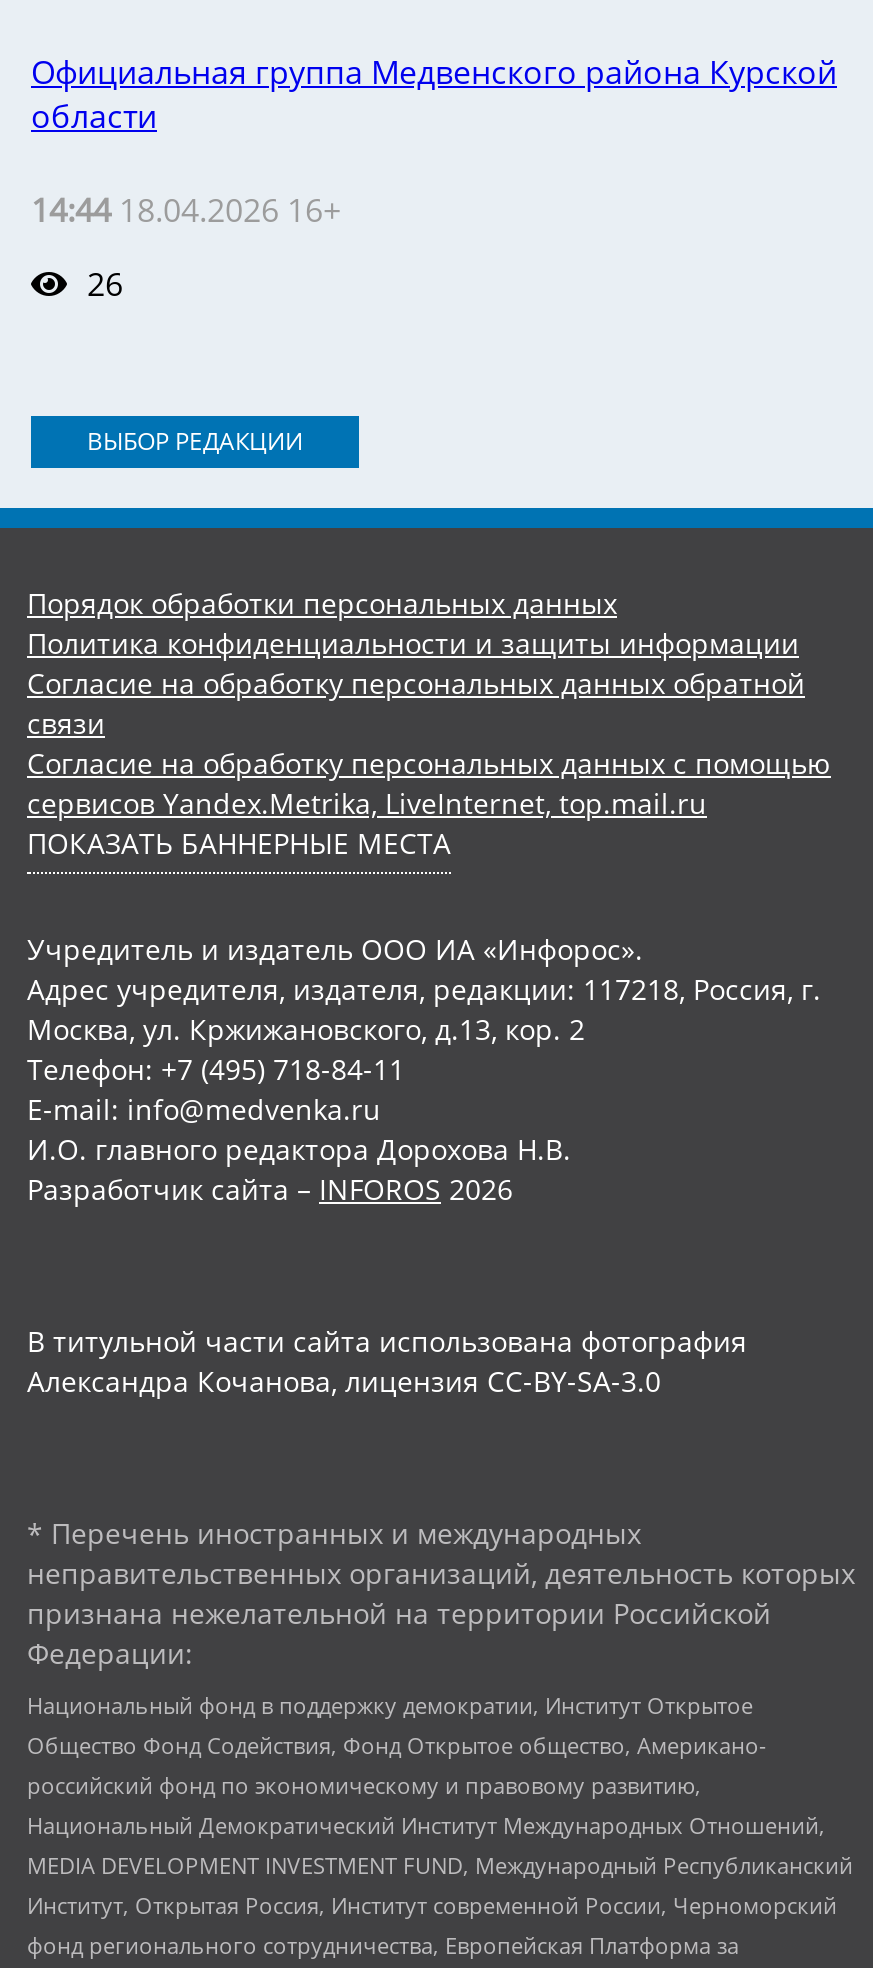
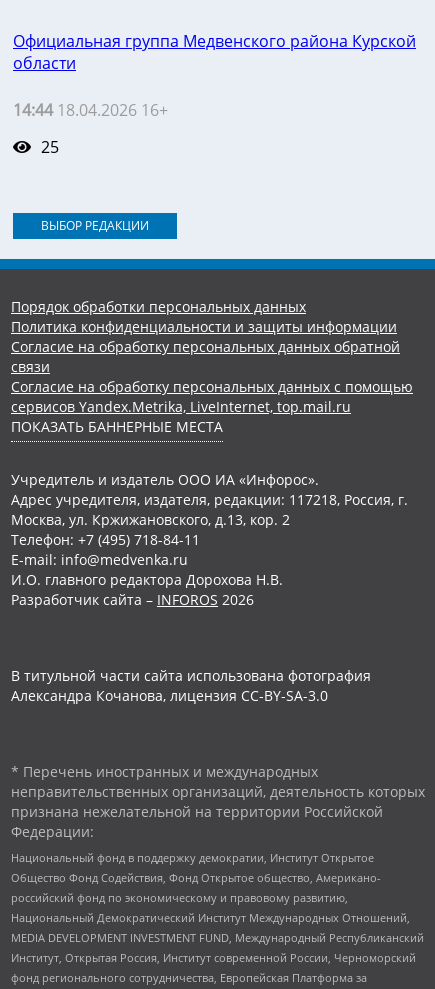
- 26
+ 25
